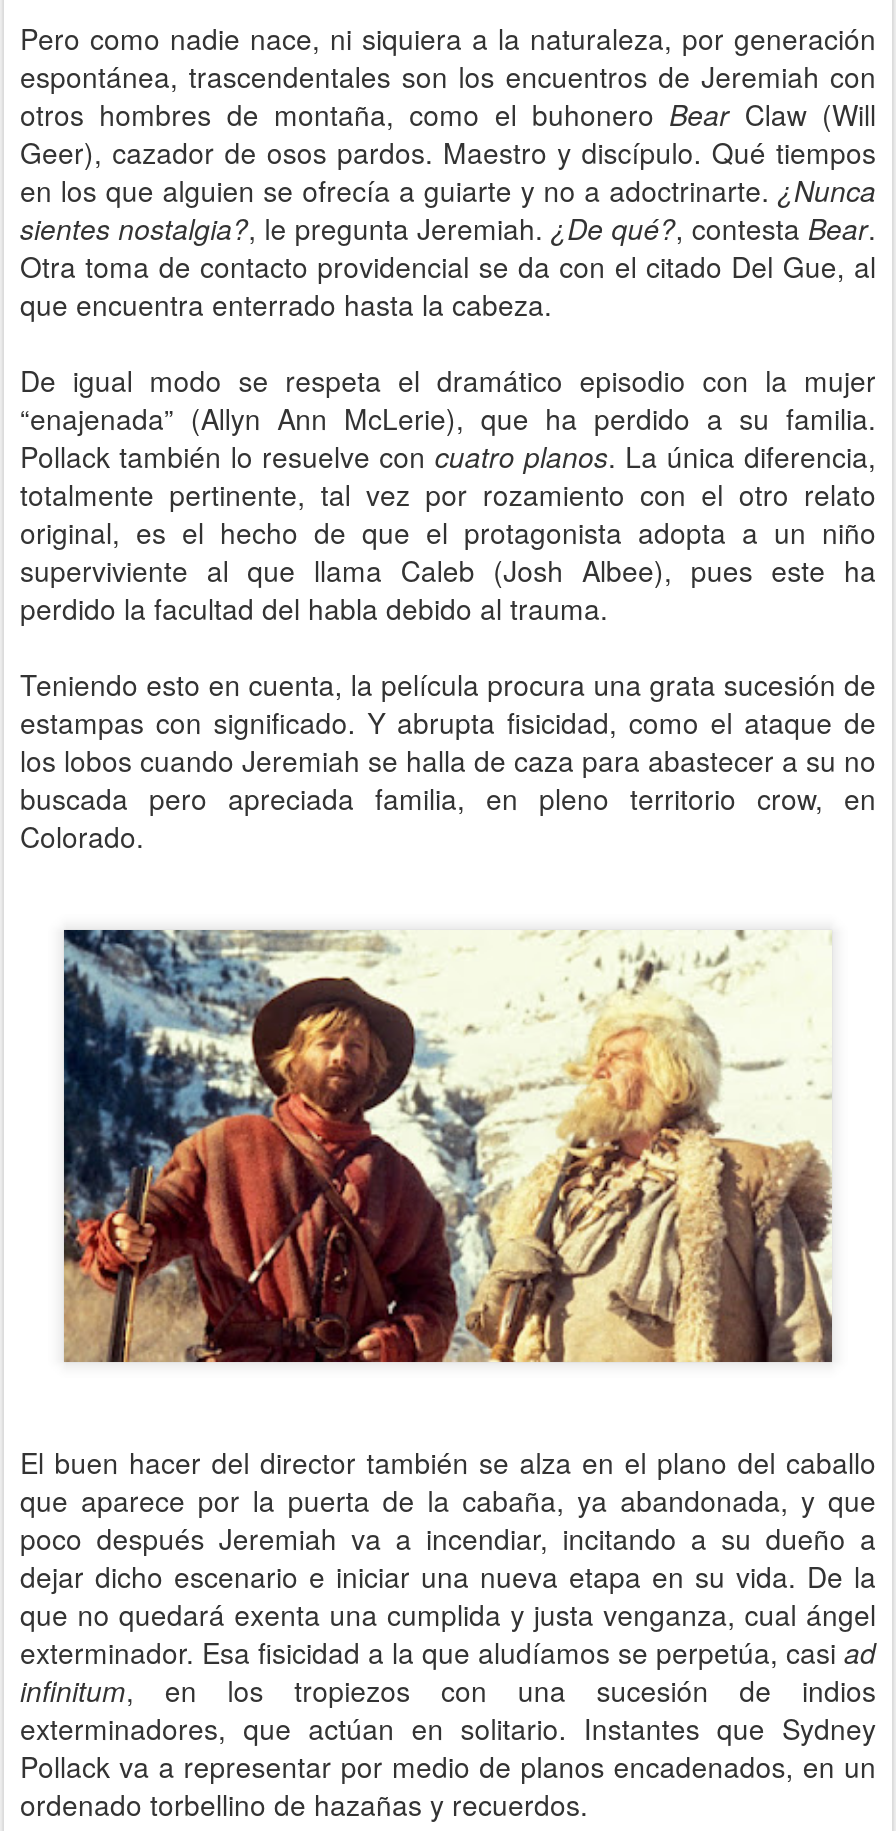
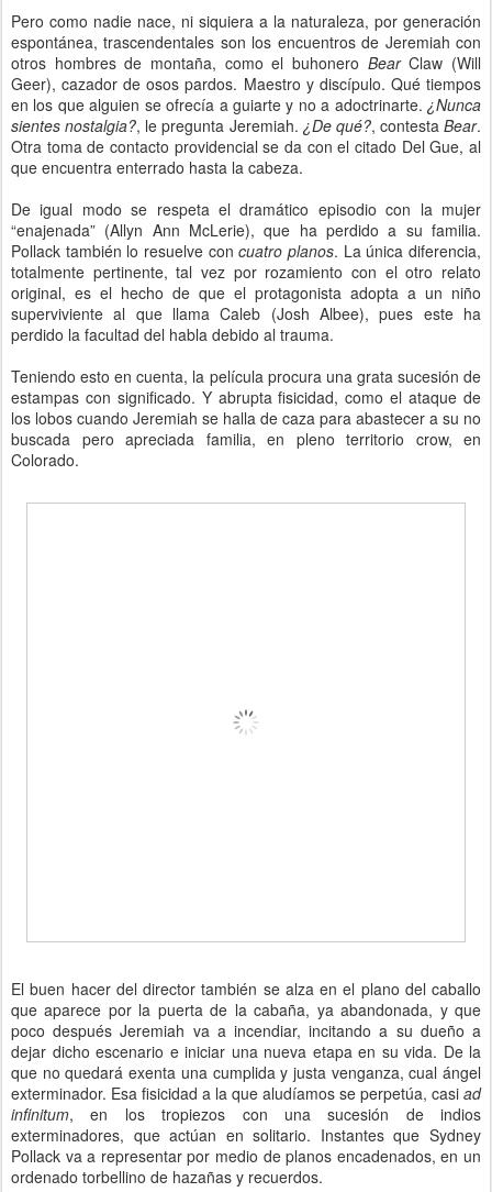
- [image]
